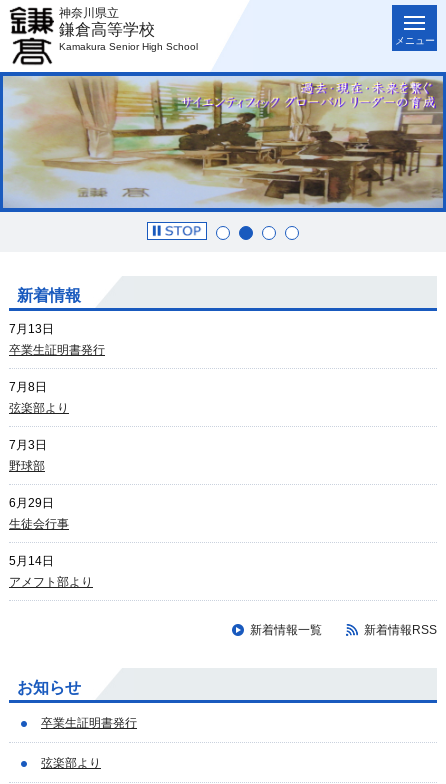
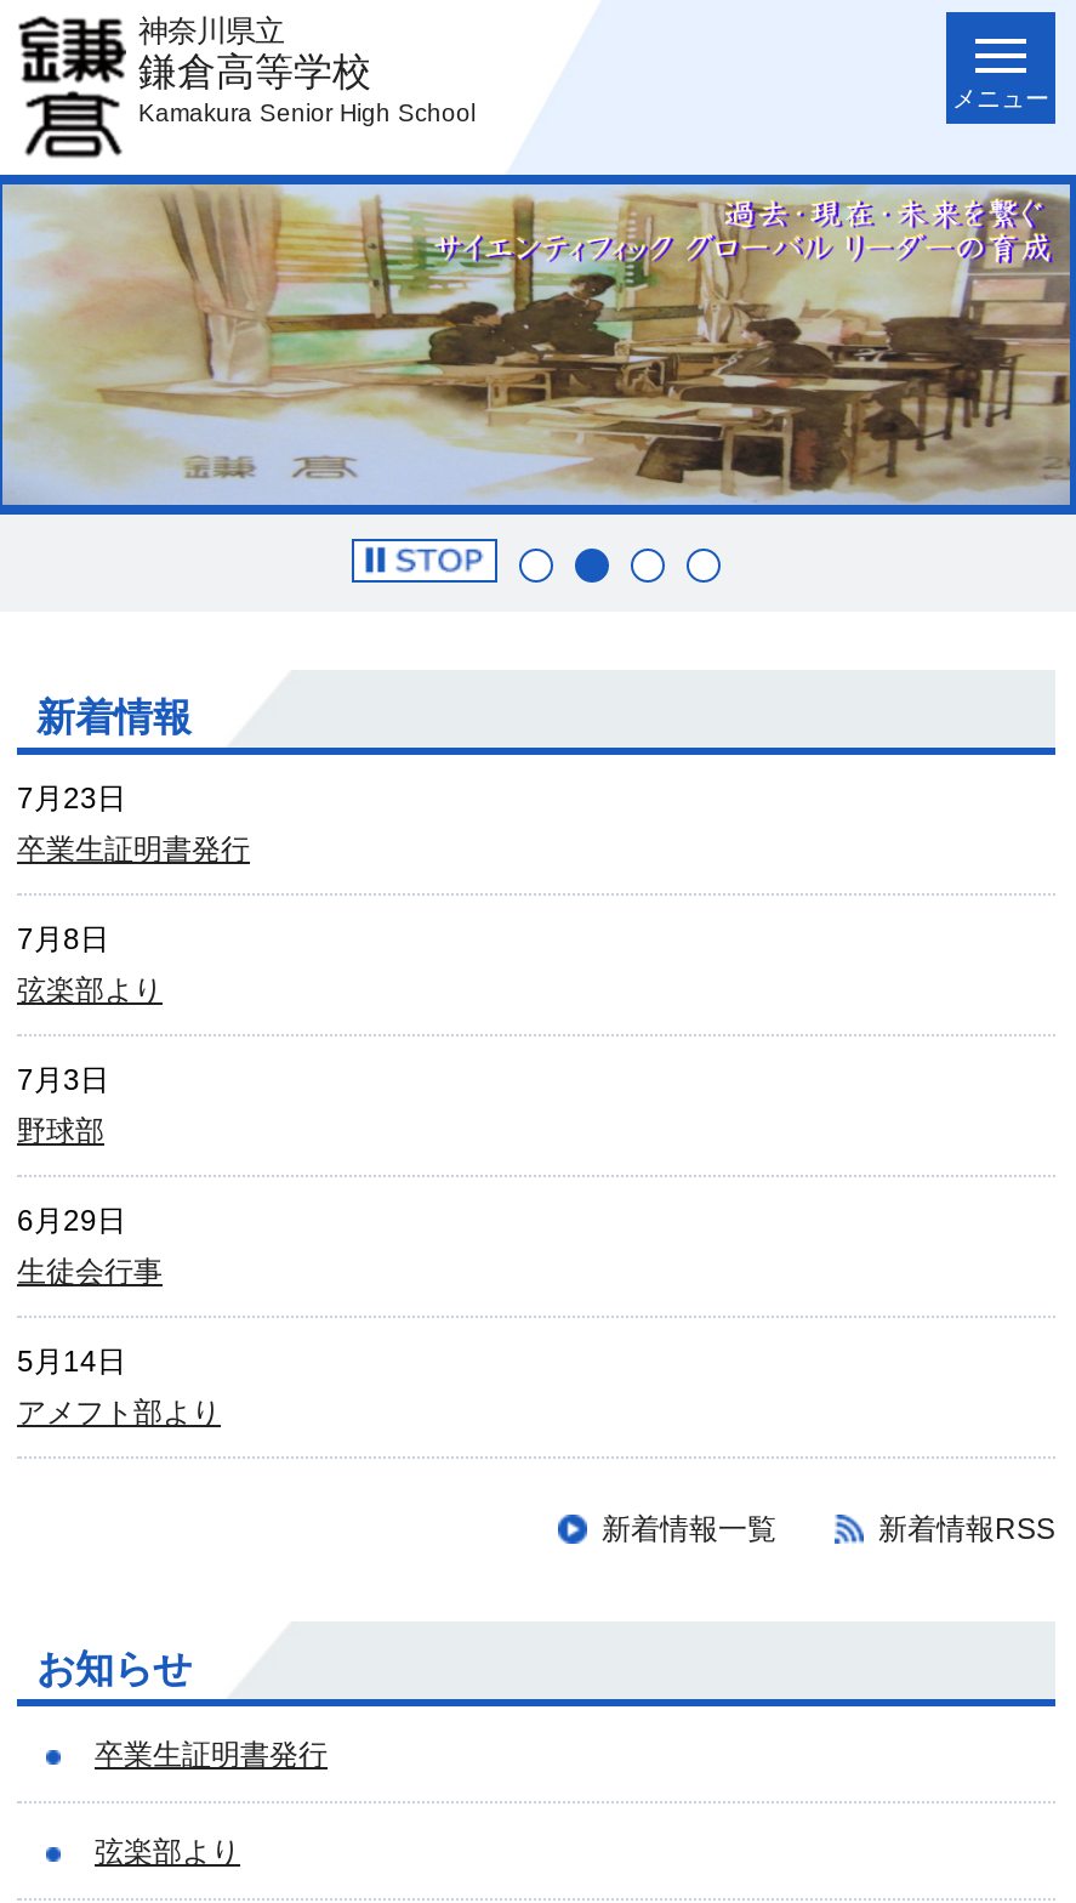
- 7月13日
+ 7月23日
